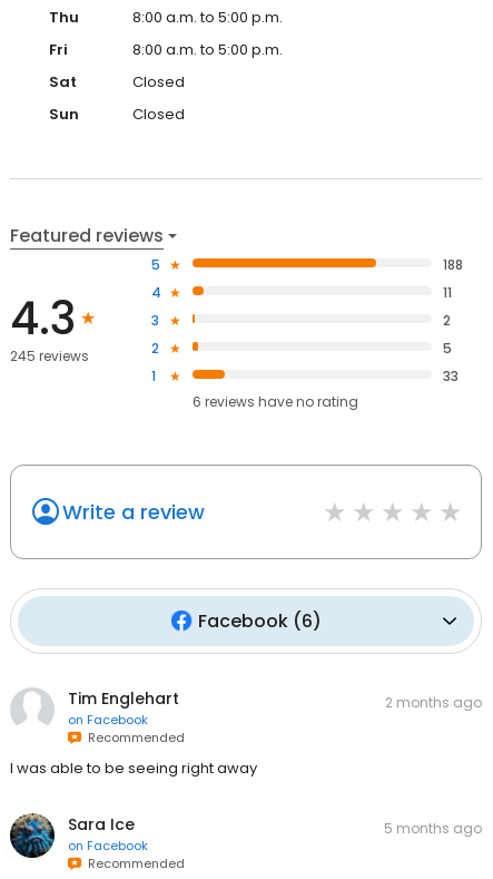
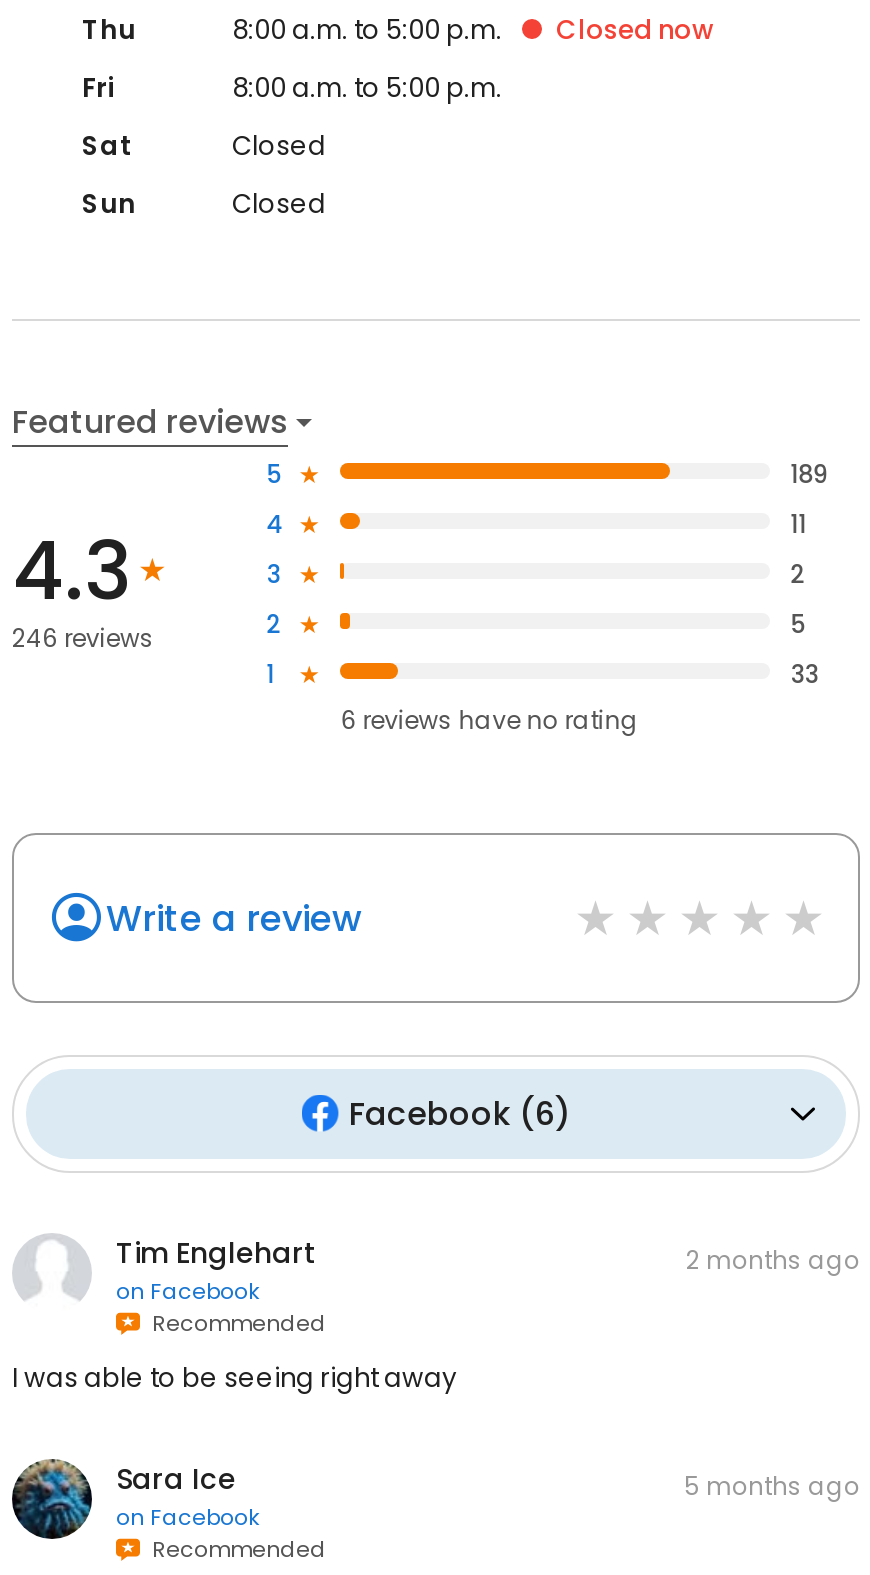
+ Closed now

- 188
+ 189

- 245 reviews
+ 246 reviews
